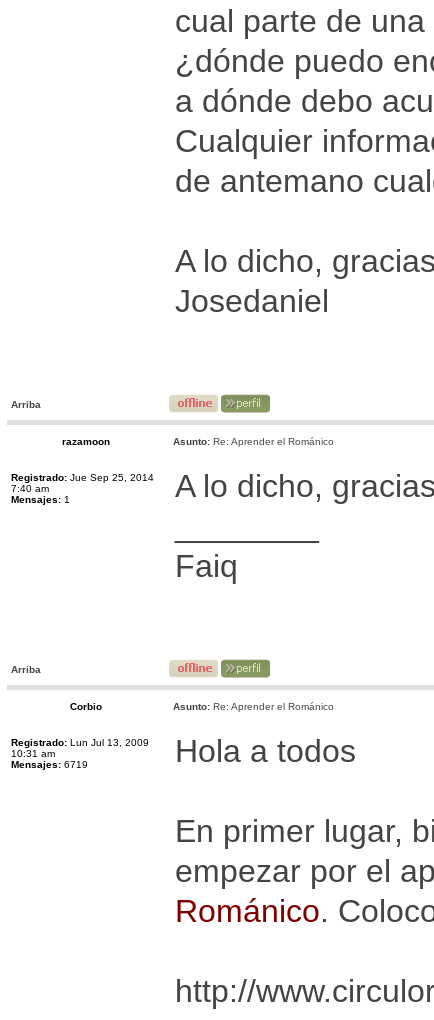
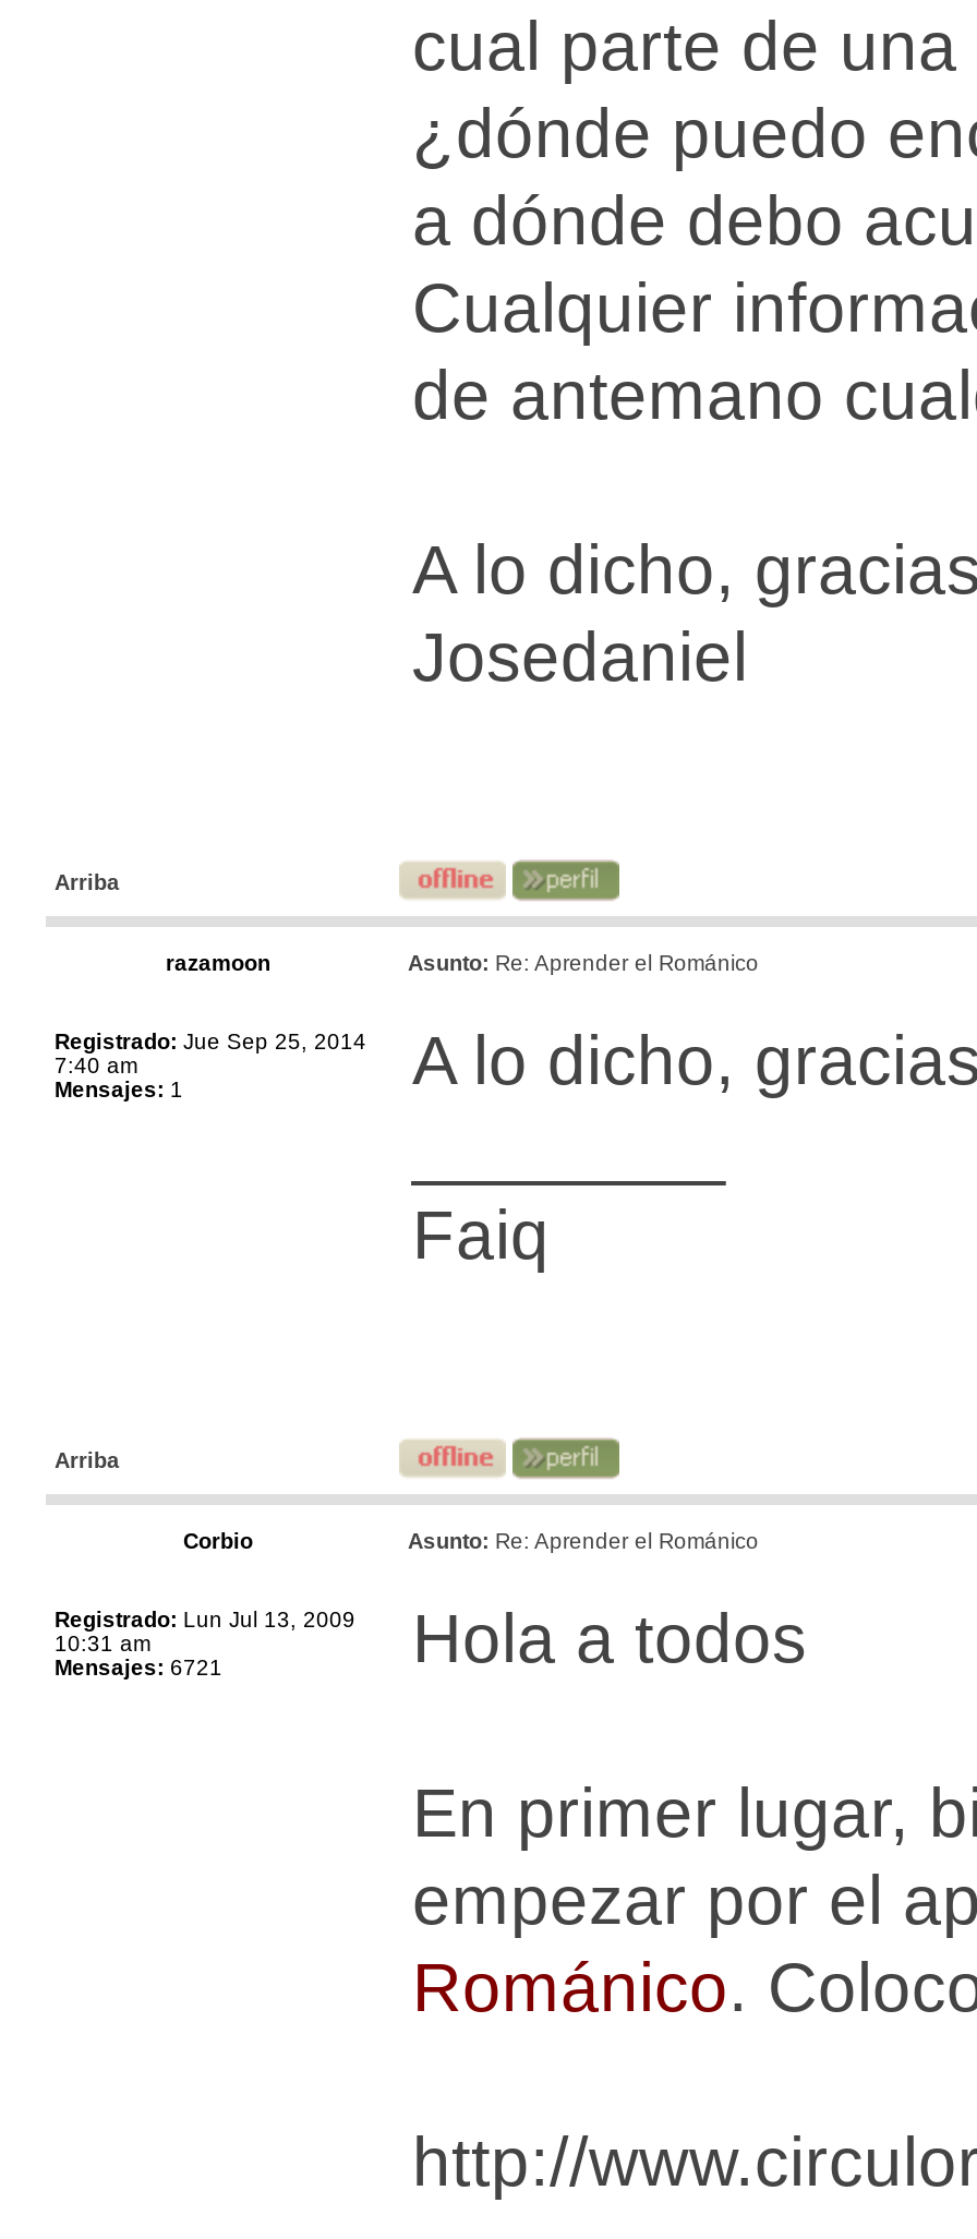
- Mensajes: 6719
+ Mensajes: 6721
